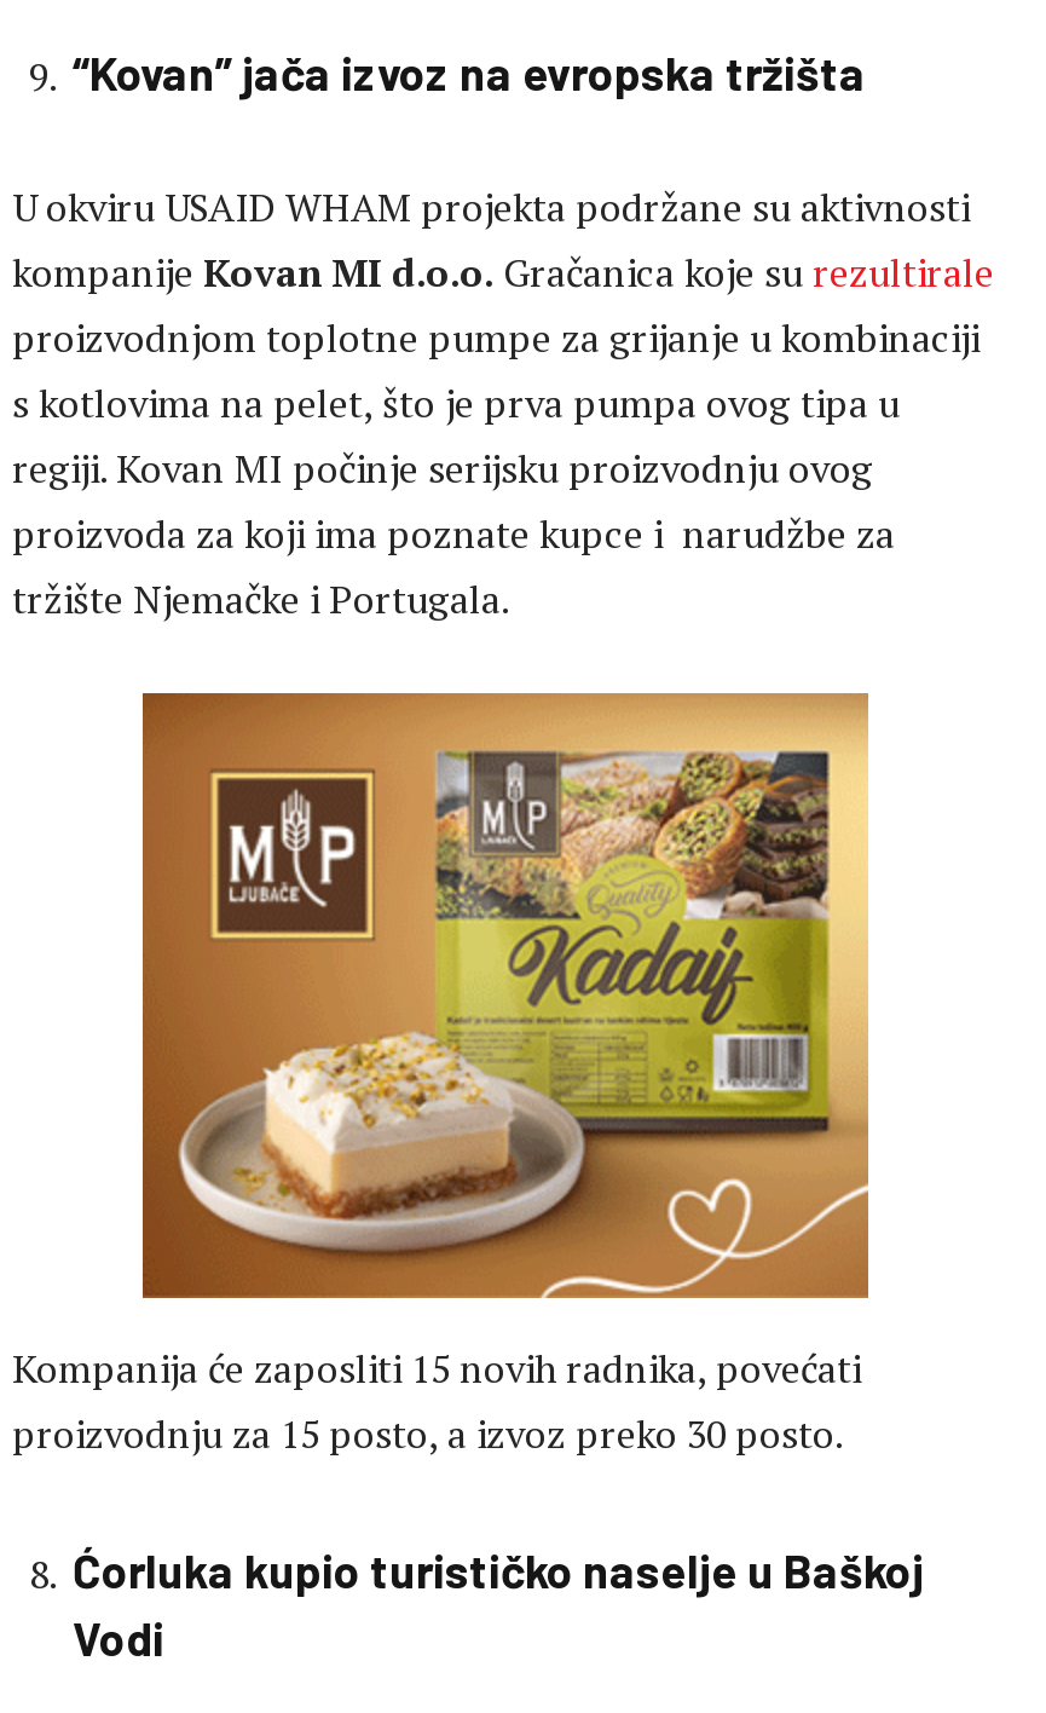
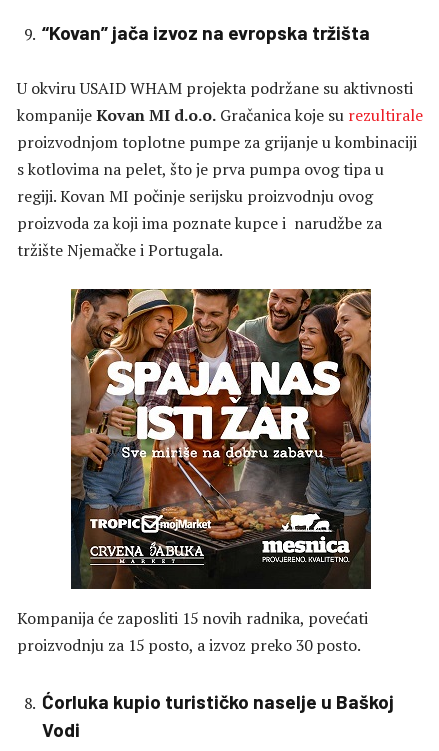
- [image]
+ [image]
